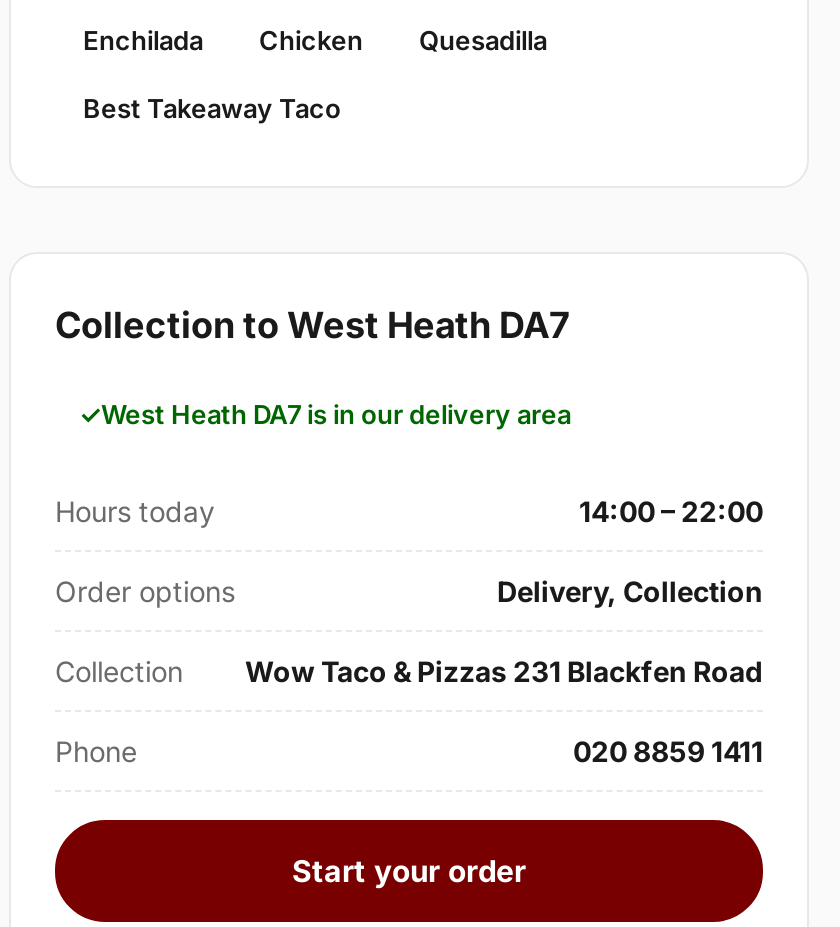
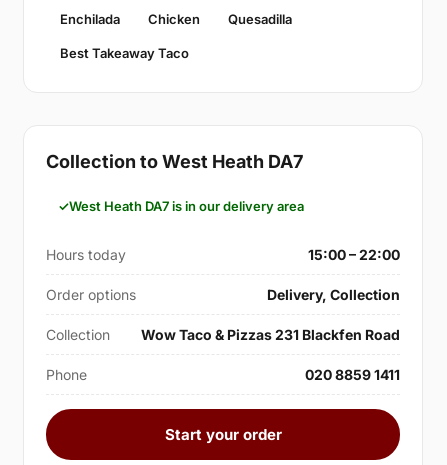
- 14:00 – 22:00
+ 15:00 – 22:00
